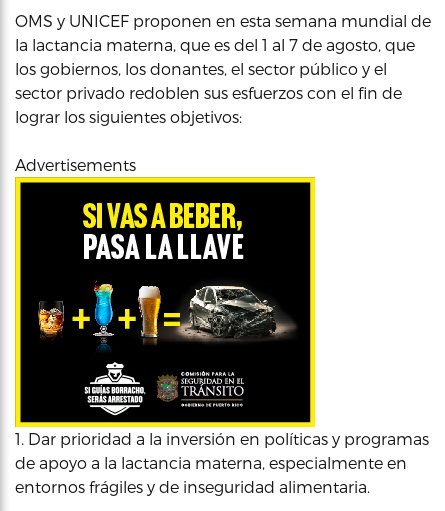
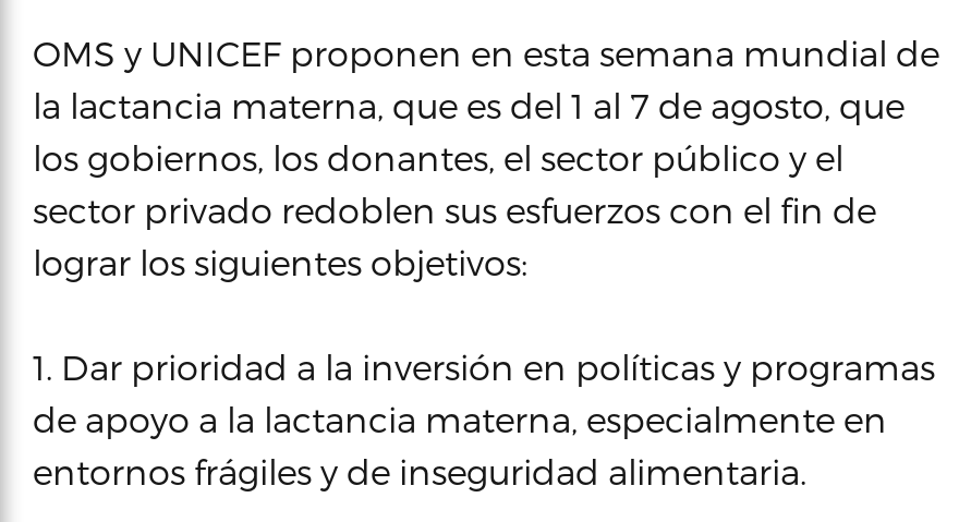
- Advertisements

- [image]
